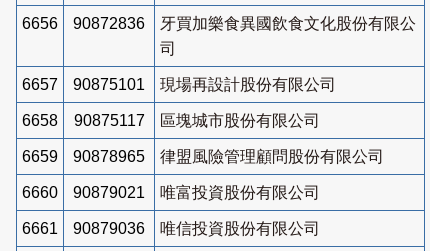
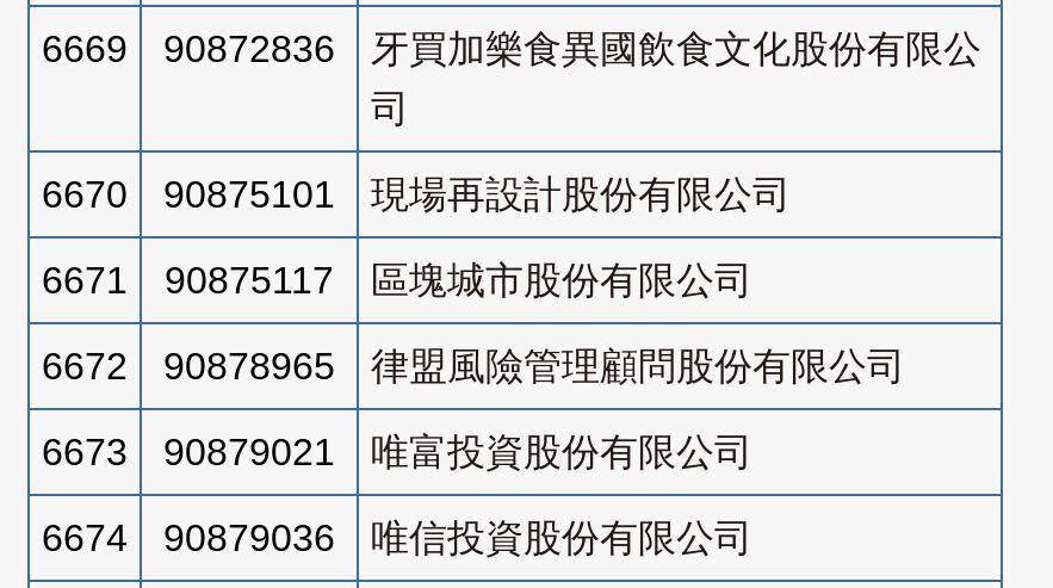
- 6656 90872836 牙買加樂食異國飲食文化股份有限公
+ 6669 90872836 牙買加樂食異國飲食文化股份有限公

- 6657 90875101 現場再設計股份有限公司
+ 6670 90875101 現場再設計股份有限公司

- 6658 90875117 區塊城市股份有限公司
+ 6671 90875117 區塊城市股份有限公司

- 6659 90878965 律盟風險管理顧問股份有限公司
+ 6672 90878965 律盟風險管理顧問股份有限公司

- 6660 90879021 唯富投資股份有限公司
+ 6673 90879021 唯富投資股份有限公司

- 6661 90879036 唯信投資股份有限公司
+ 6674 90879036 唯信投資股份有限公司
